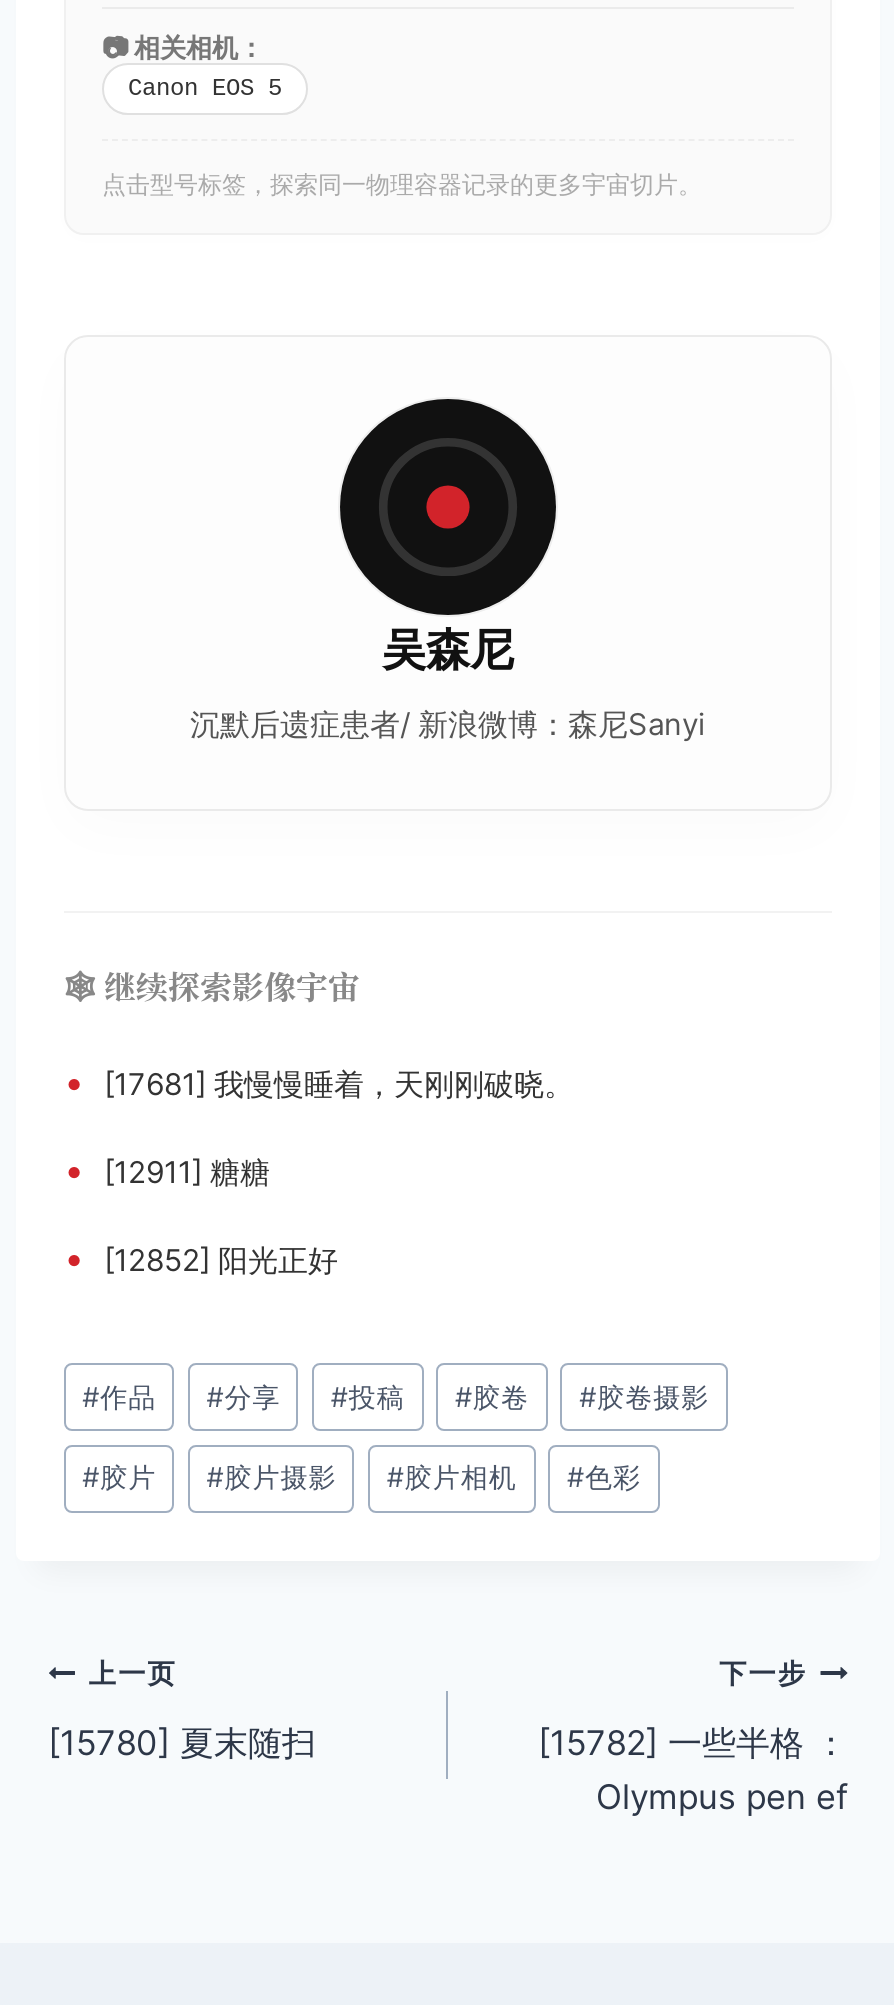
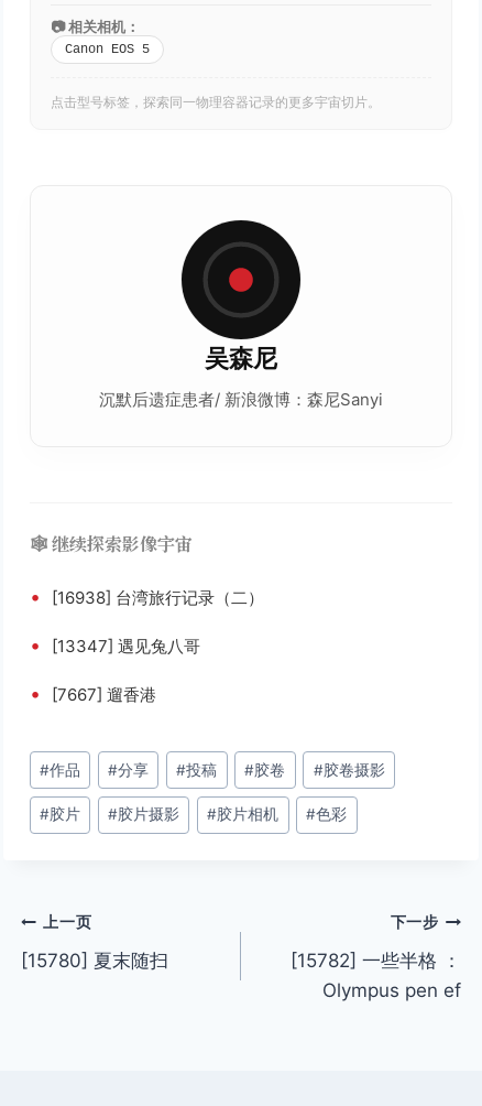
- • [17681] 我慢慢睡着，天刚刚破晓。
+ • [16938] 台湾旅行记录（二）

- • [12911] 糖糖
+ • [13347] 遇见兔八哥

- • [12852] 阳光正好
+ • [7667] 遛香港
